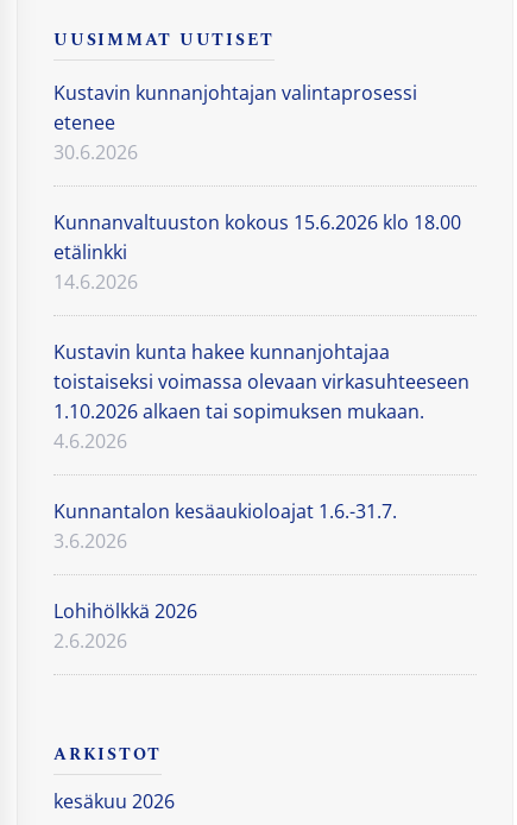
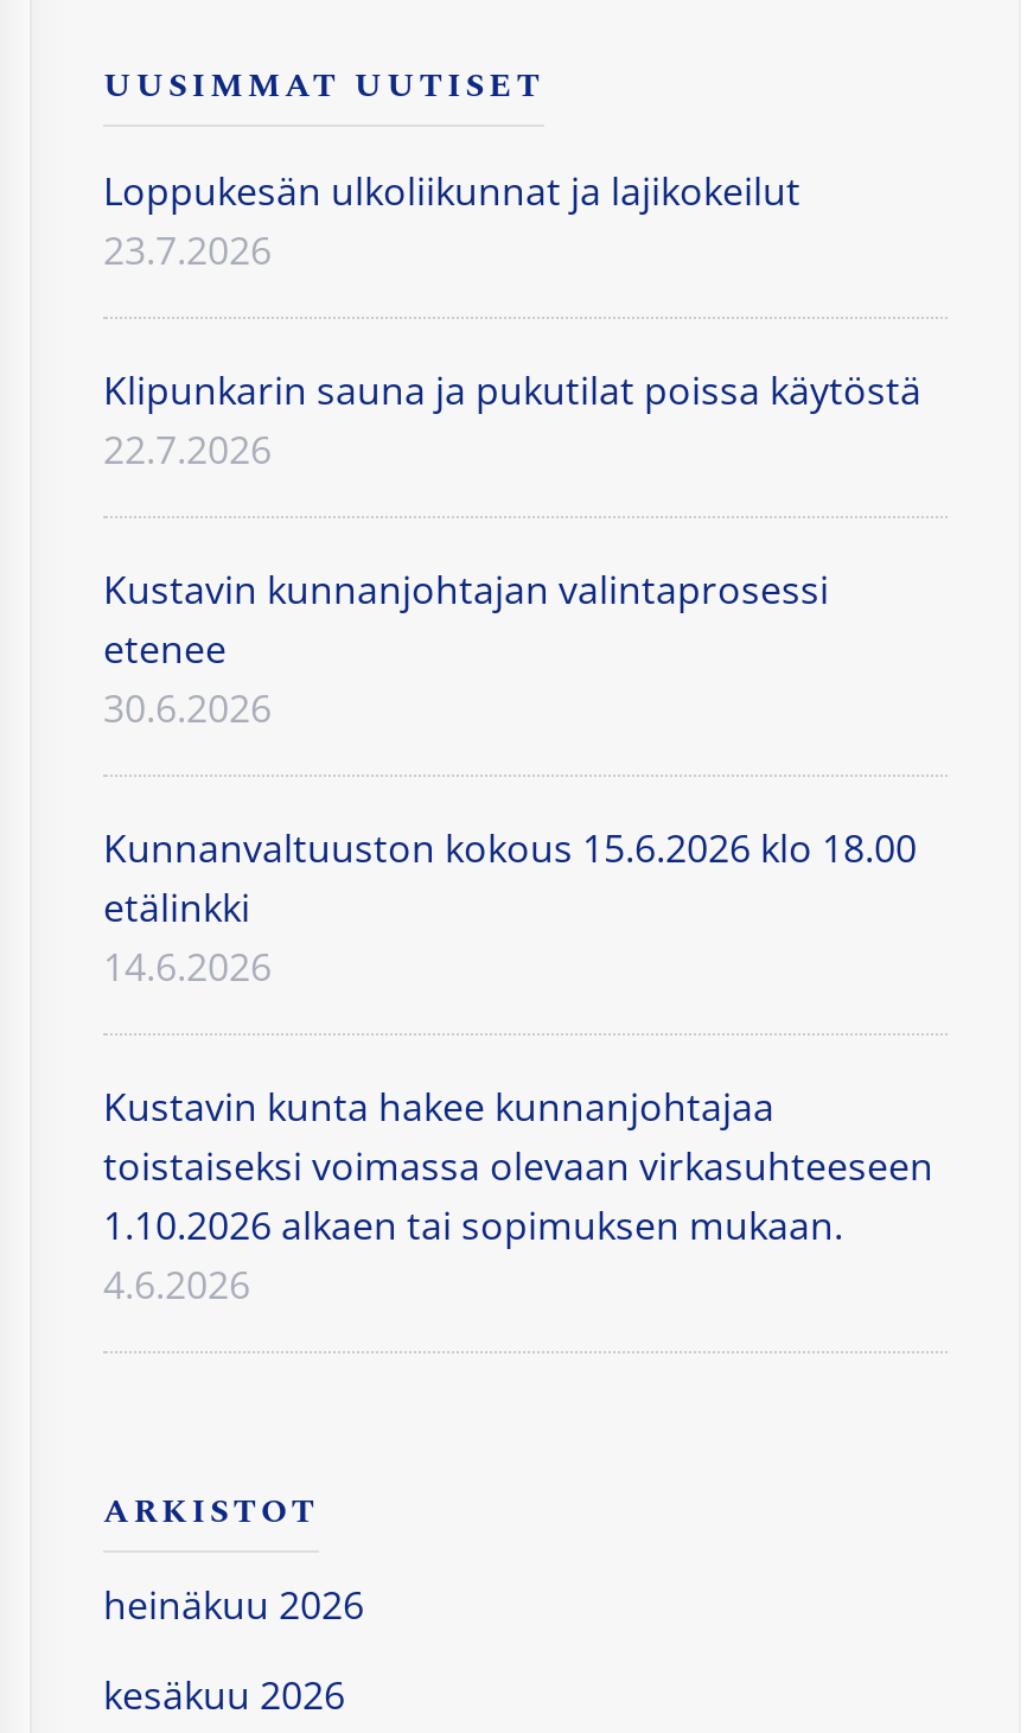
+ Loppukesän ulkoliikunnat ja lajikokeilut
+ 23.7.2026
+ Klipunkarin sauna ja pukutilat poissa käytöstä
+ 22.7.2026

moved down: Kustavin kunnanjohtajan valintaprosessi | etenee | 30.6.2026 | ... | 1.10.2026 alkaen tai sopimuksen mukaan. | 4.6.2026

- Kunnantalon kesäaukioloajat 1.6.-31.7.
- 3.6.2026
- Lohihölkkä 2026
- 2.6.2026

+ heinäkuu 2026
